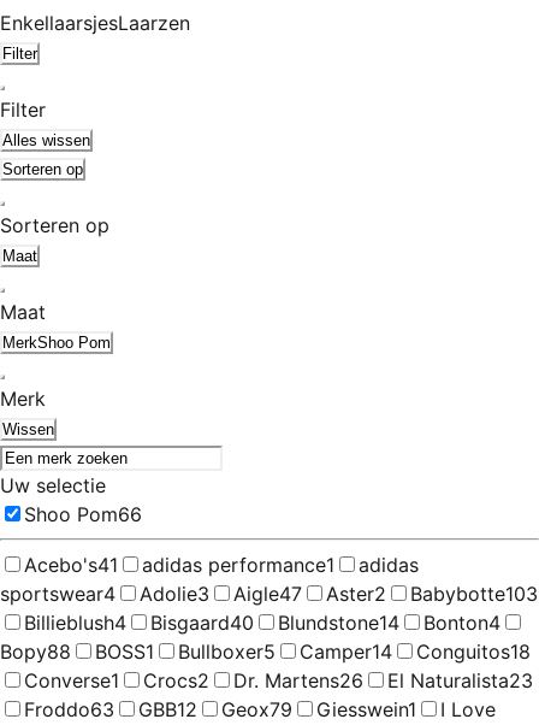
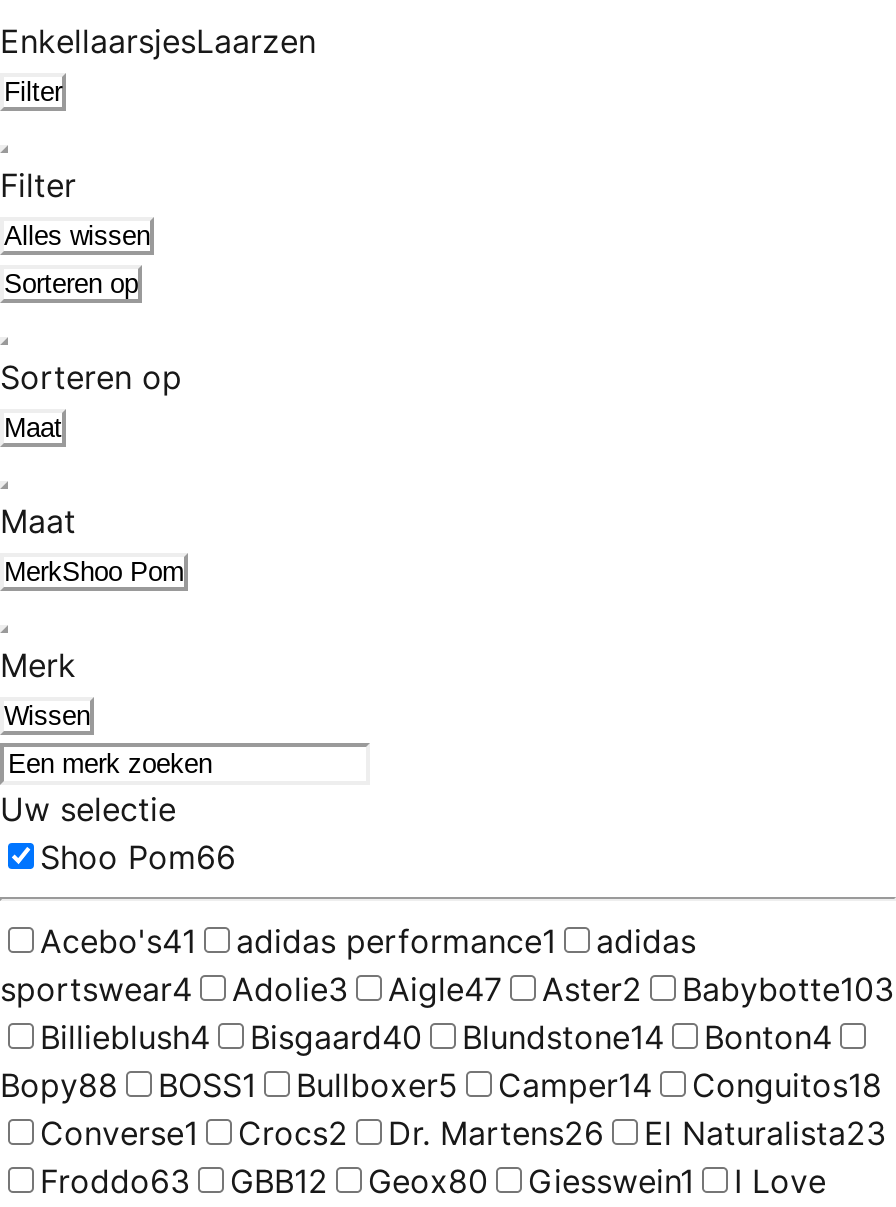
- Froddo63 GBB12 Geox79 Giesswein1 I Love
+ Froddo63 GBB12 Geox80 Giesswein1 I Love
